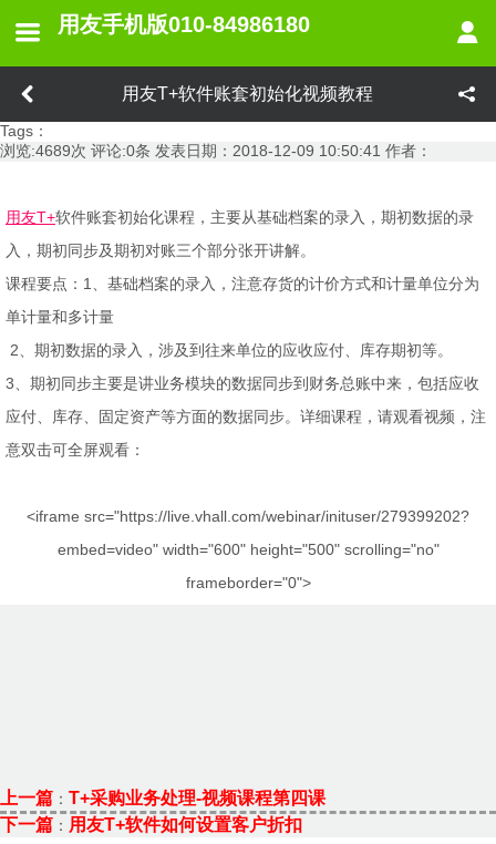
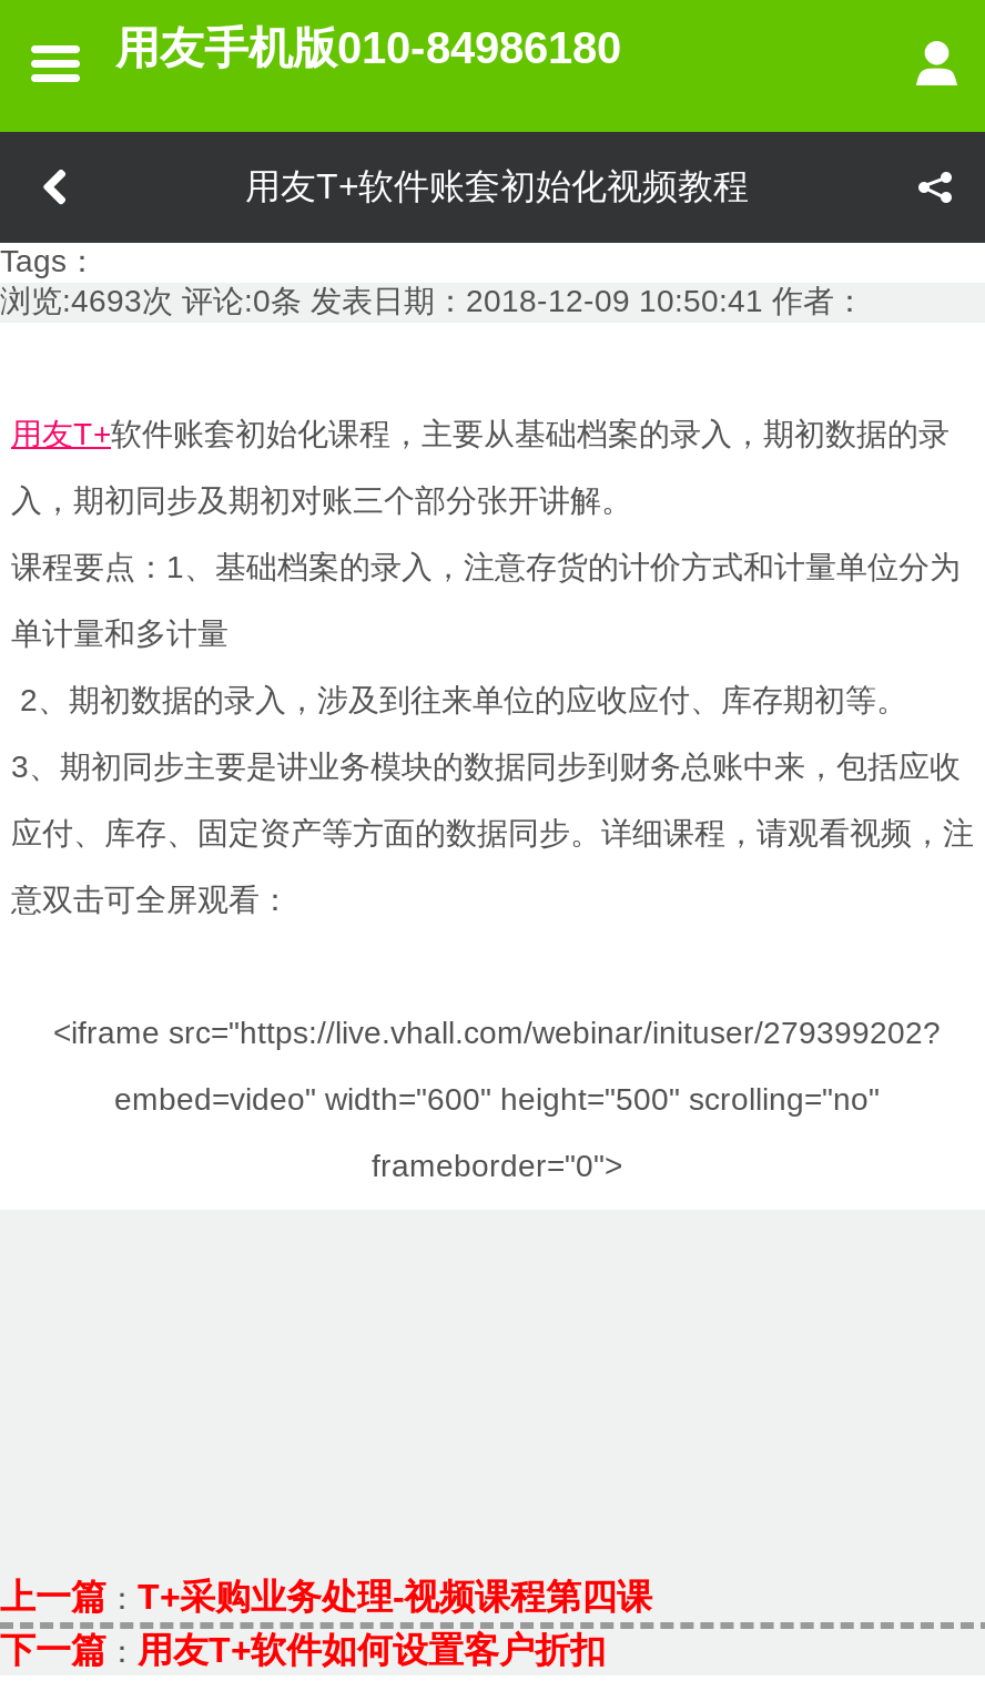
- 浏览:4689次 评论:0条 发表日期：2018-12-09 10:50:41作者：
+ 浏览:4693次 评论:0条 发表日期：2018-12-09 10:50:41作者：
